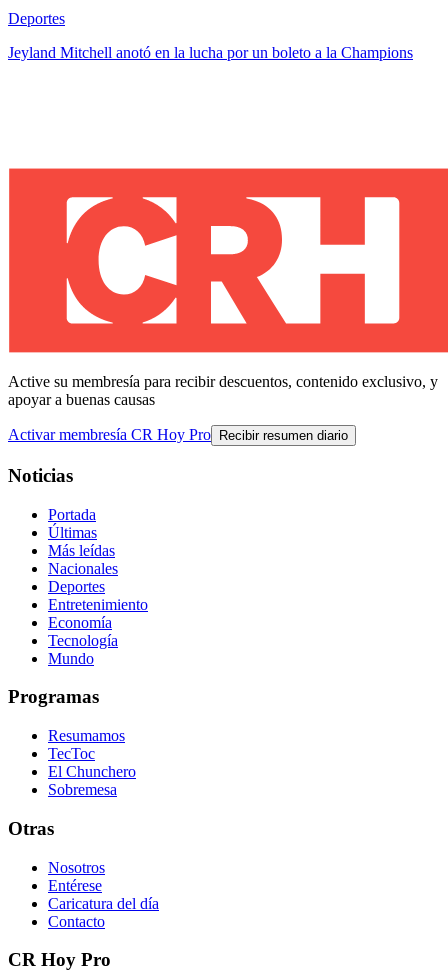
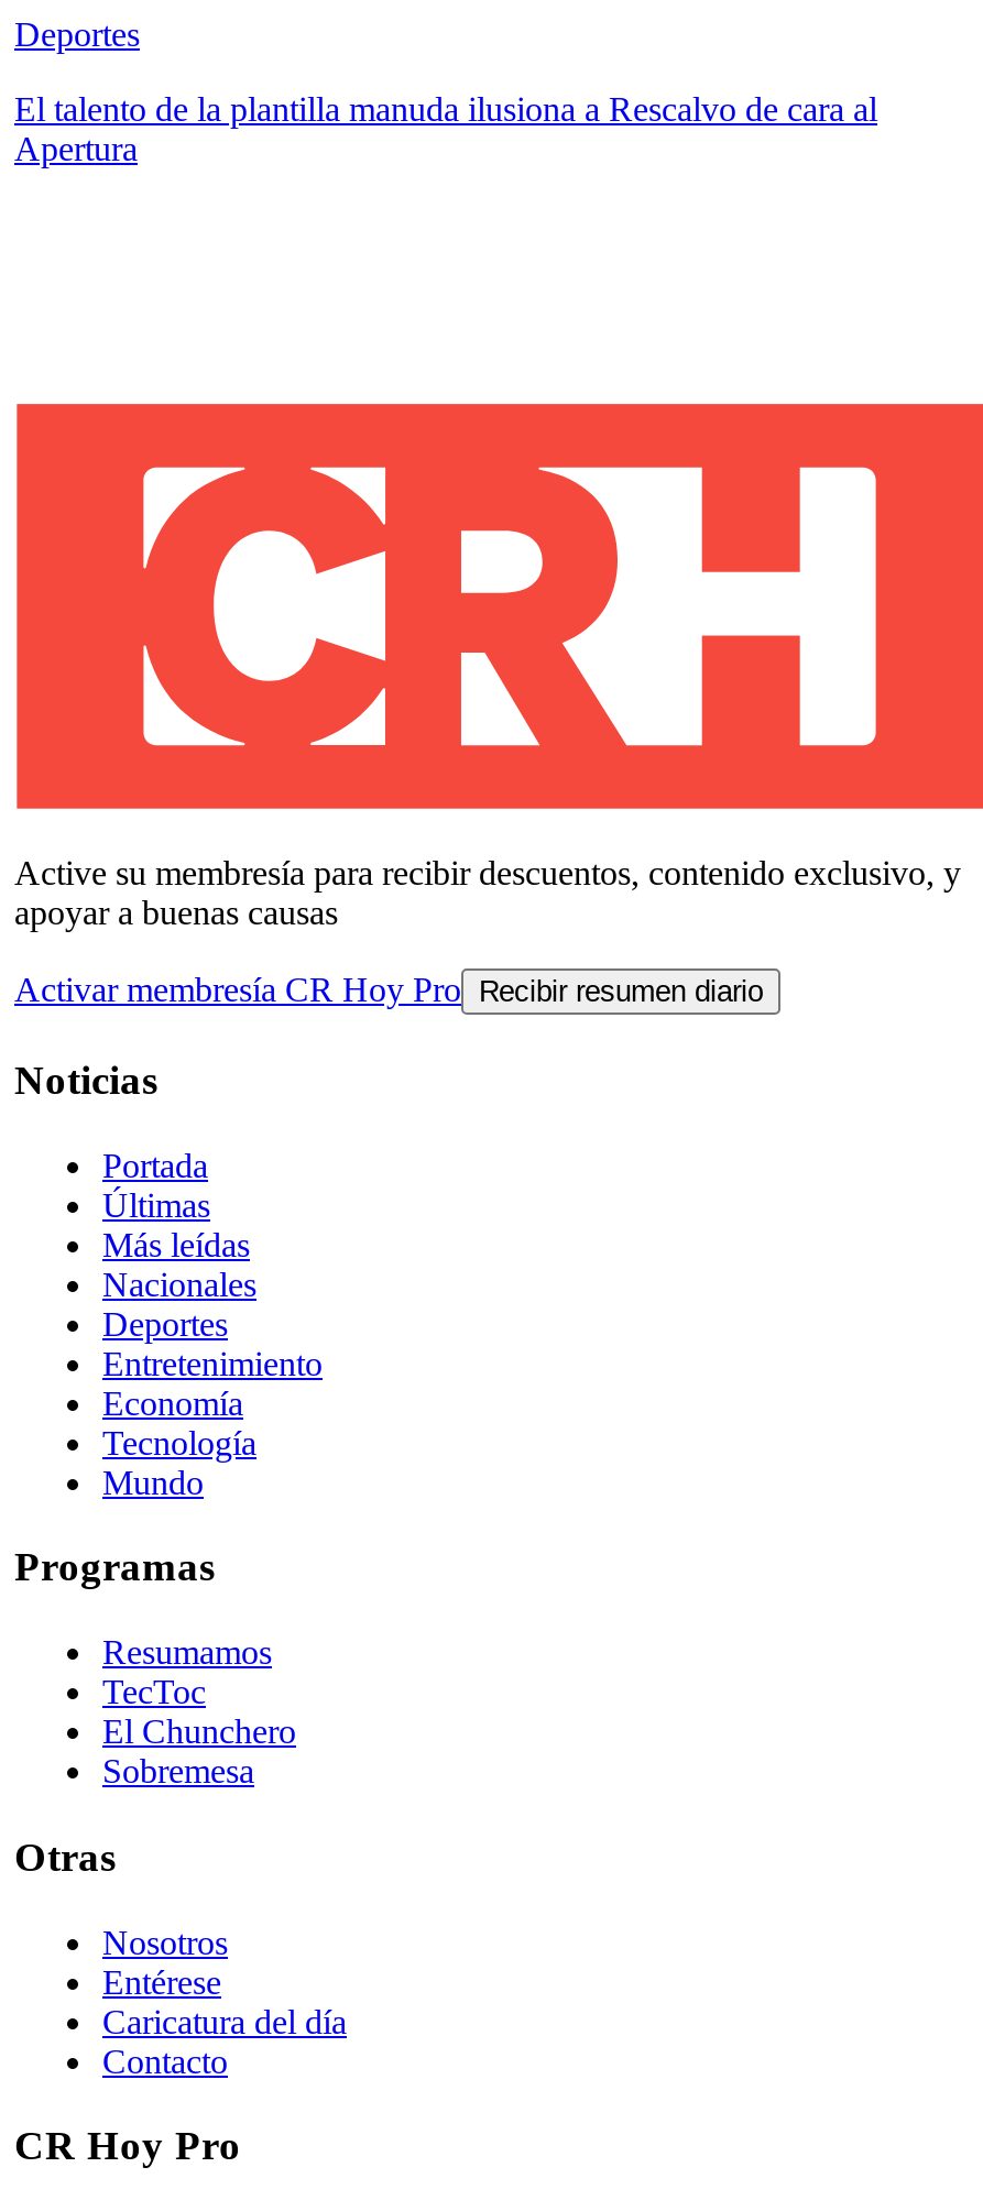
- Jeyland Mitchell anotó en la lucha por un boleto a la Champions
+ El talento de la plantilla manuda ilusiona a Rescalvo de cara al
+ Apertura
